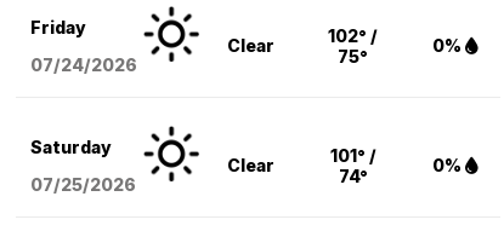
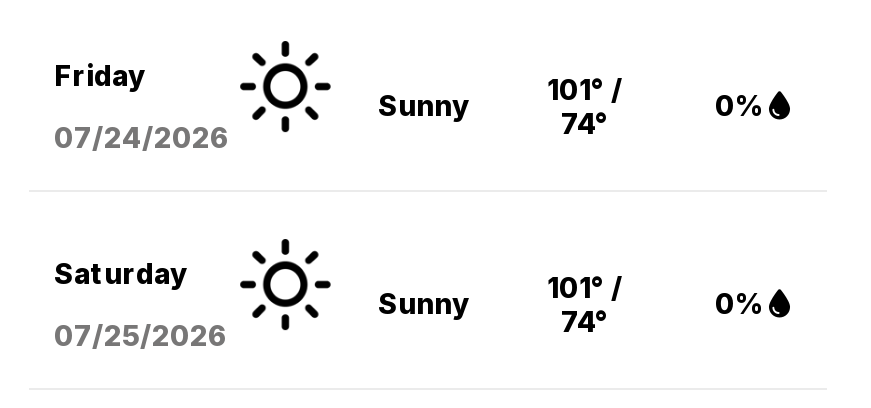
- Clear
- 102° /
- 75°
+ Sunny
+ 101° /
+ 74°

- Clear
+ Sunny
